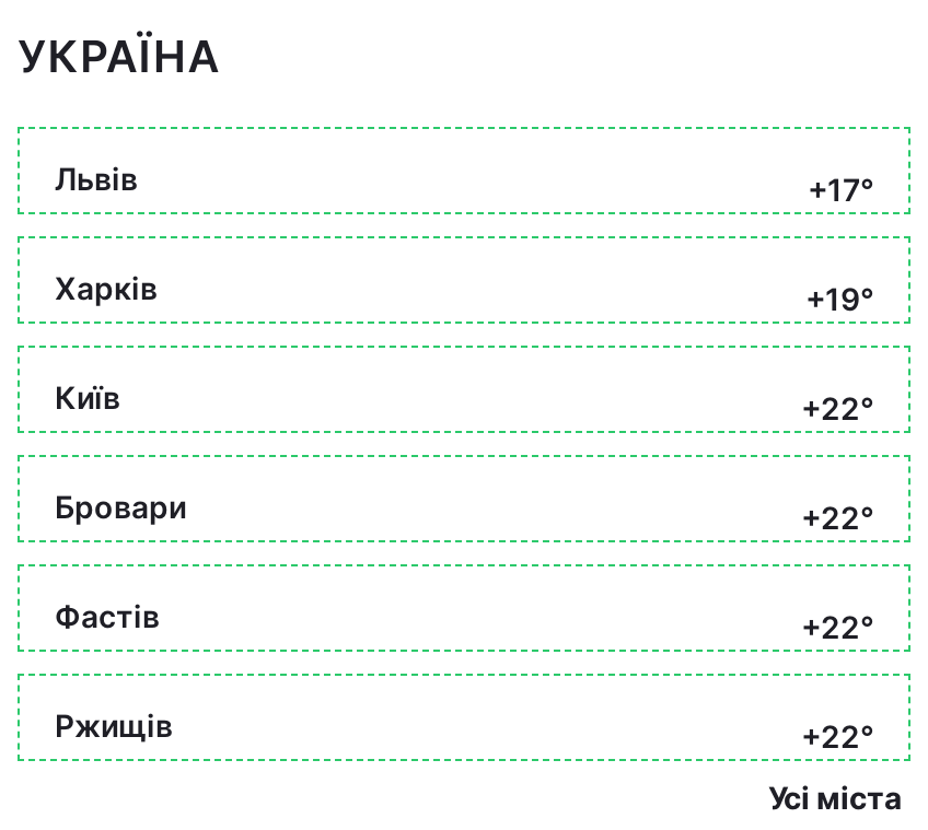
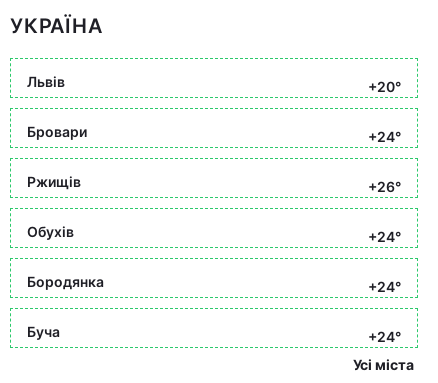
- +17°
- Харків
- +19°
- Київ
- +22°
+ +20°

- +22°
- Фастів
- +22°
+ +24°

moved up: Бровари

moved up: Ржищів

- +22°
+ +26°
+ Обухів
+ +24°
+ Бородянка
+ +24°
+ Буча
+ +24°
